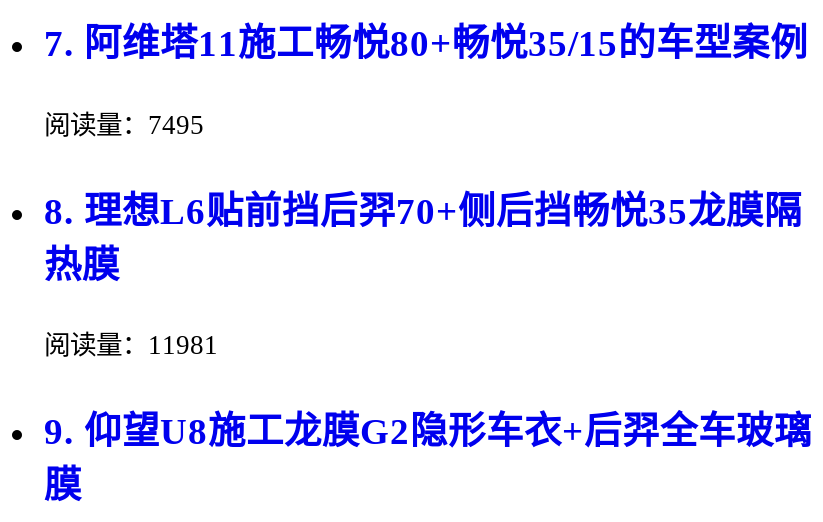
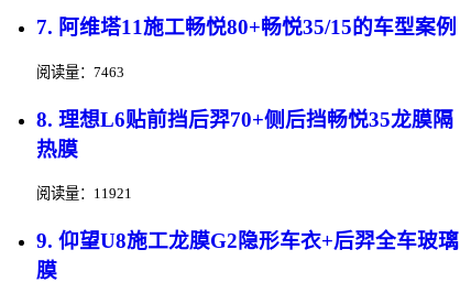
- 阅读量：7495
+ 阅读量：7463

- 阅读量：11981
+ 阅读量：11921
